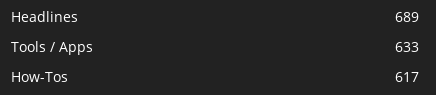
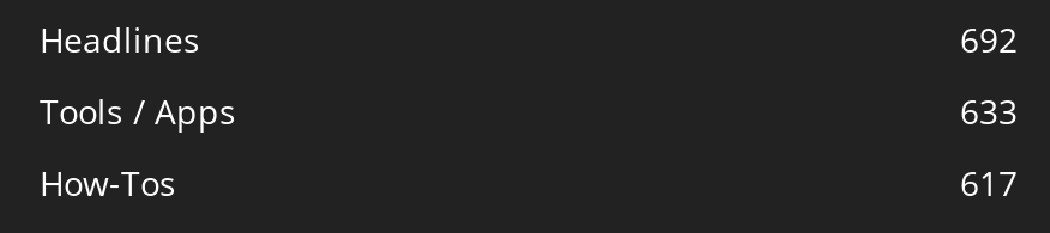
- 689
+ 692
